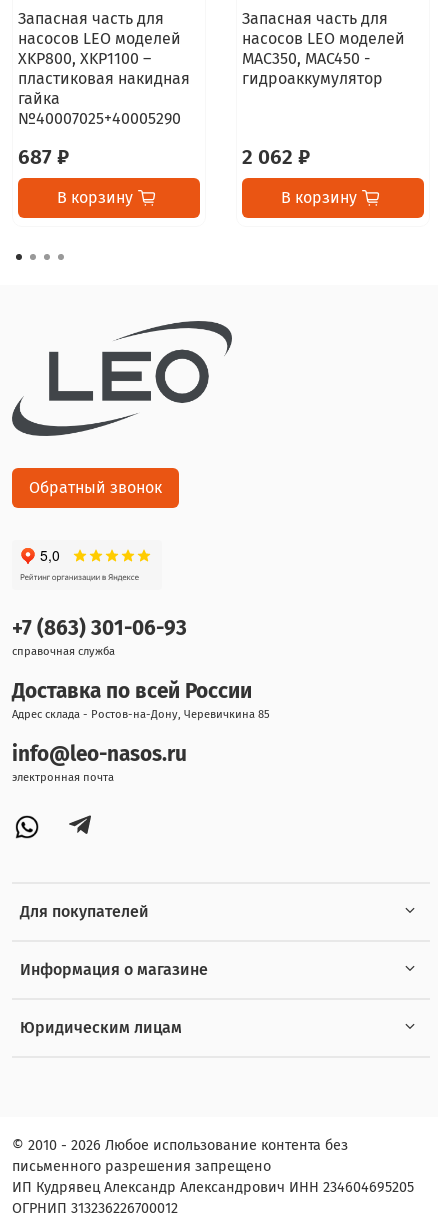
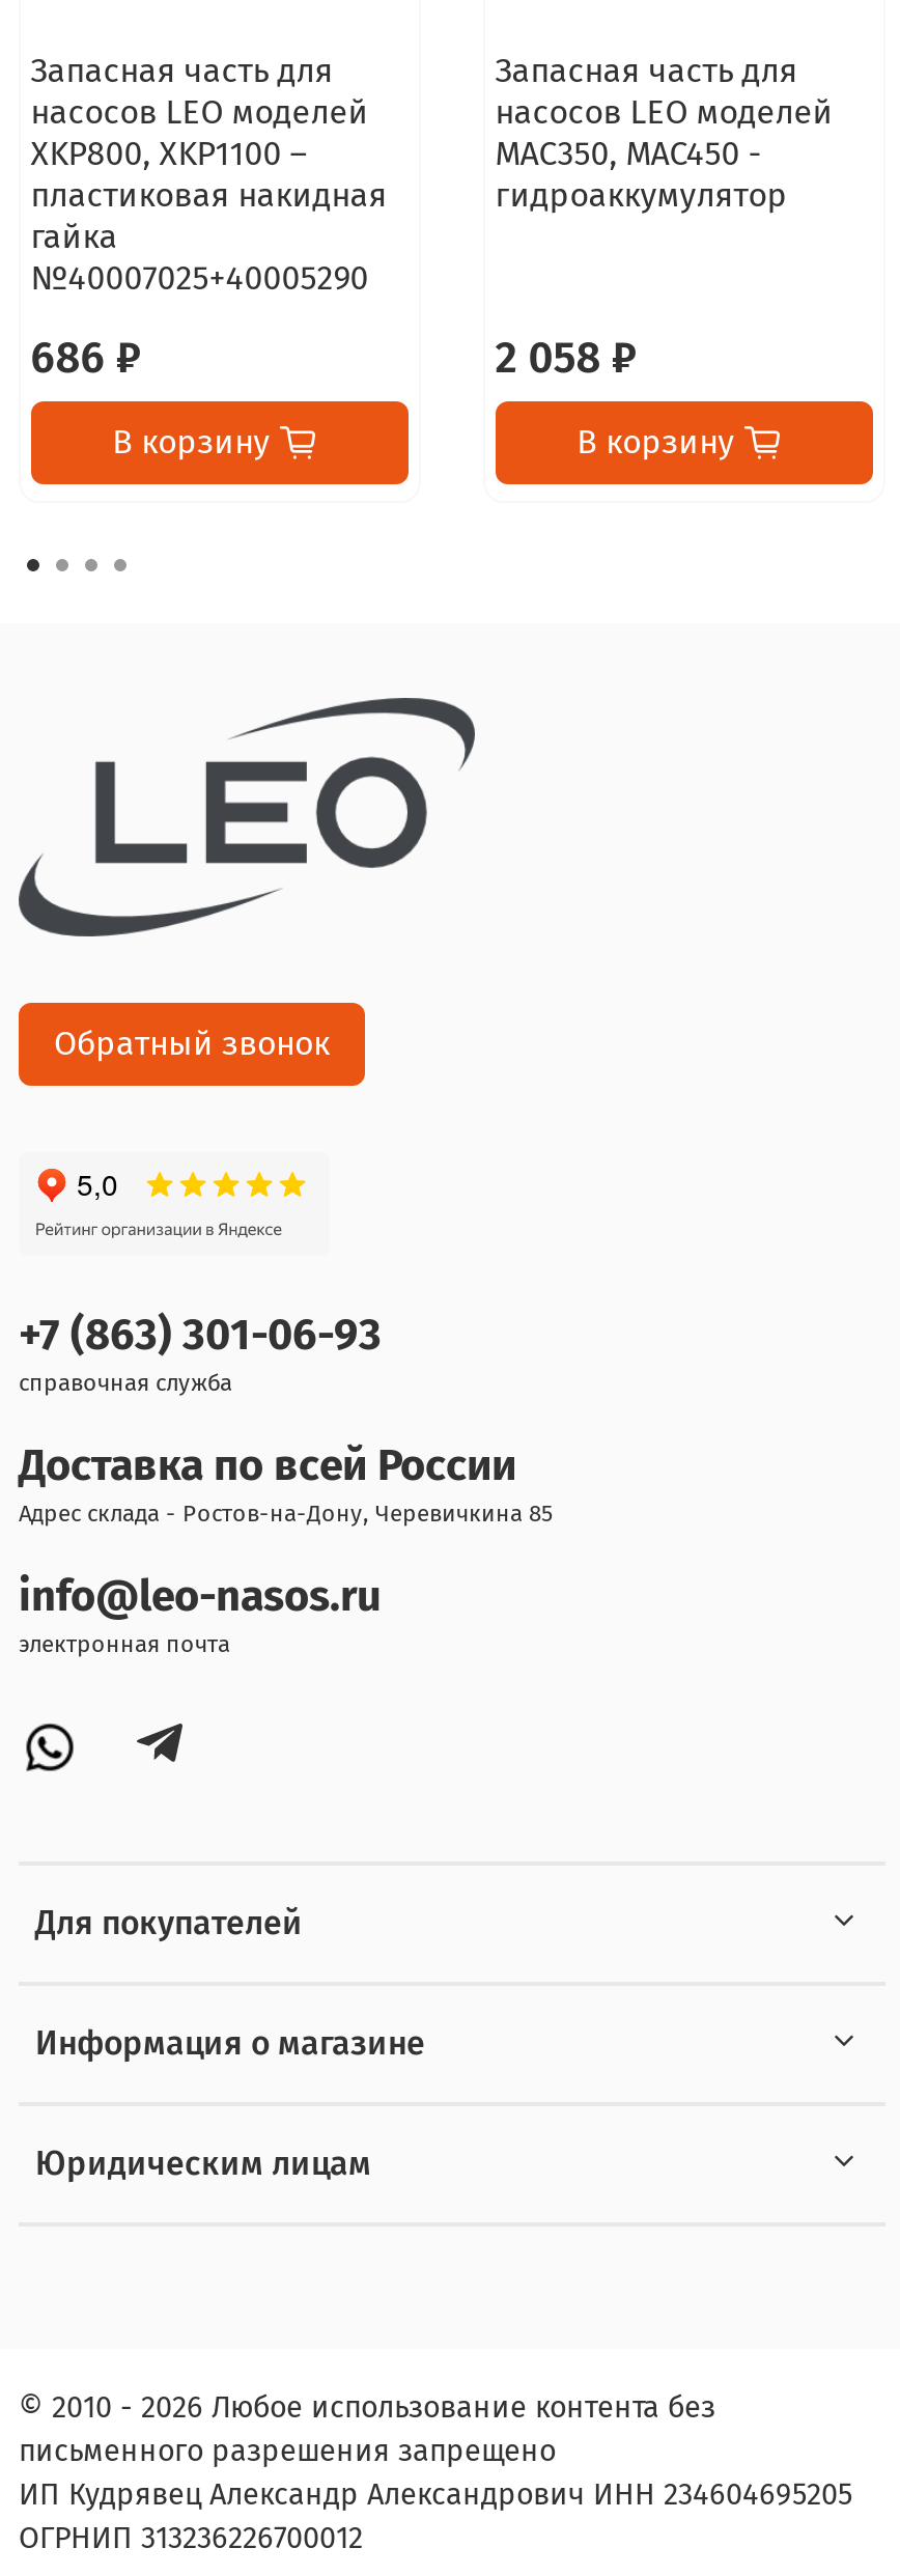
- 687 ₽
+ 686 ₽

- 2 062 ₽
+ 2 058 ₽
